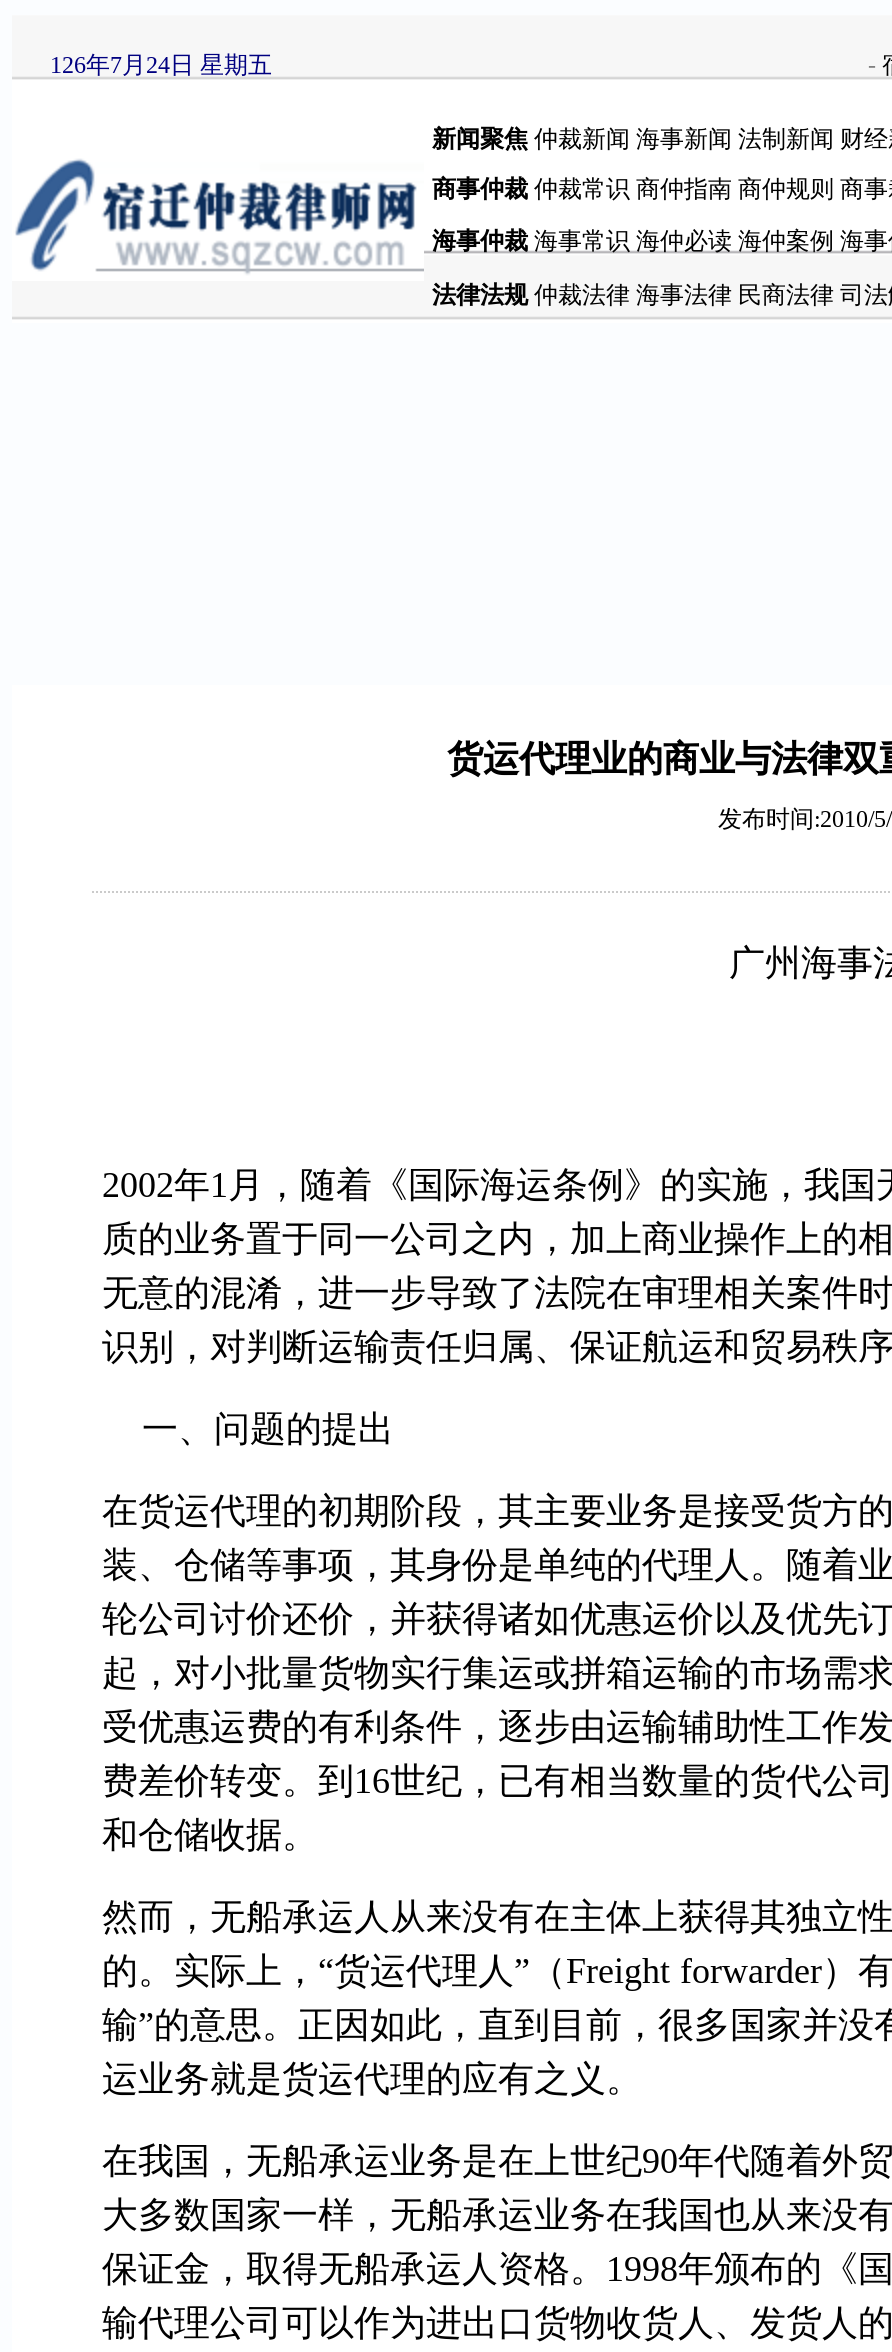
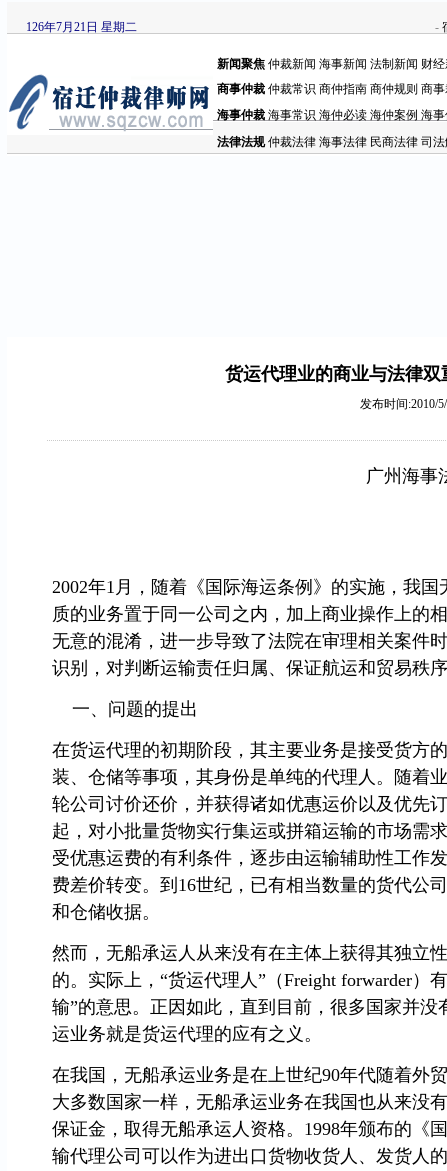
- 126年7月24日 星期五
+ 126年7月21日 星期二
